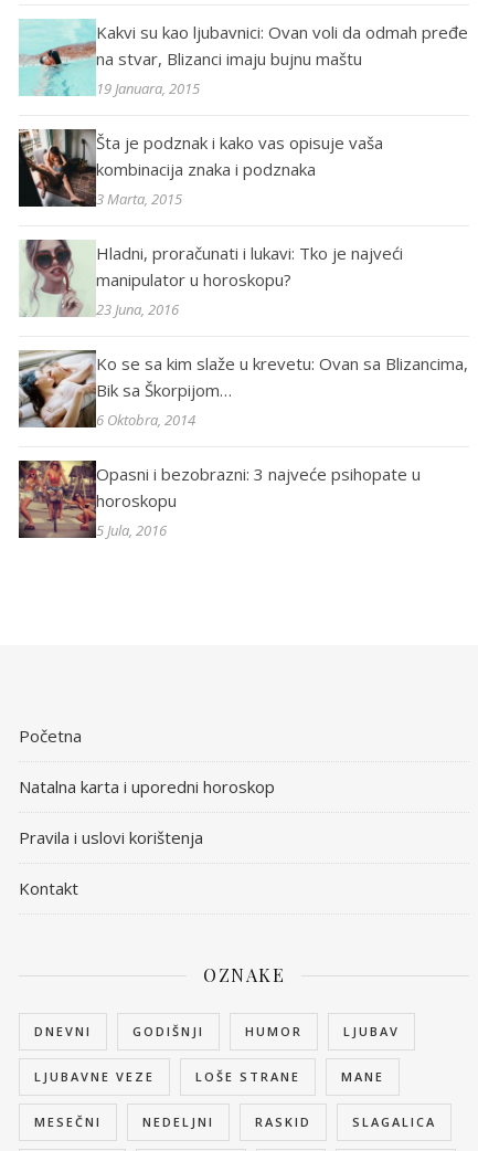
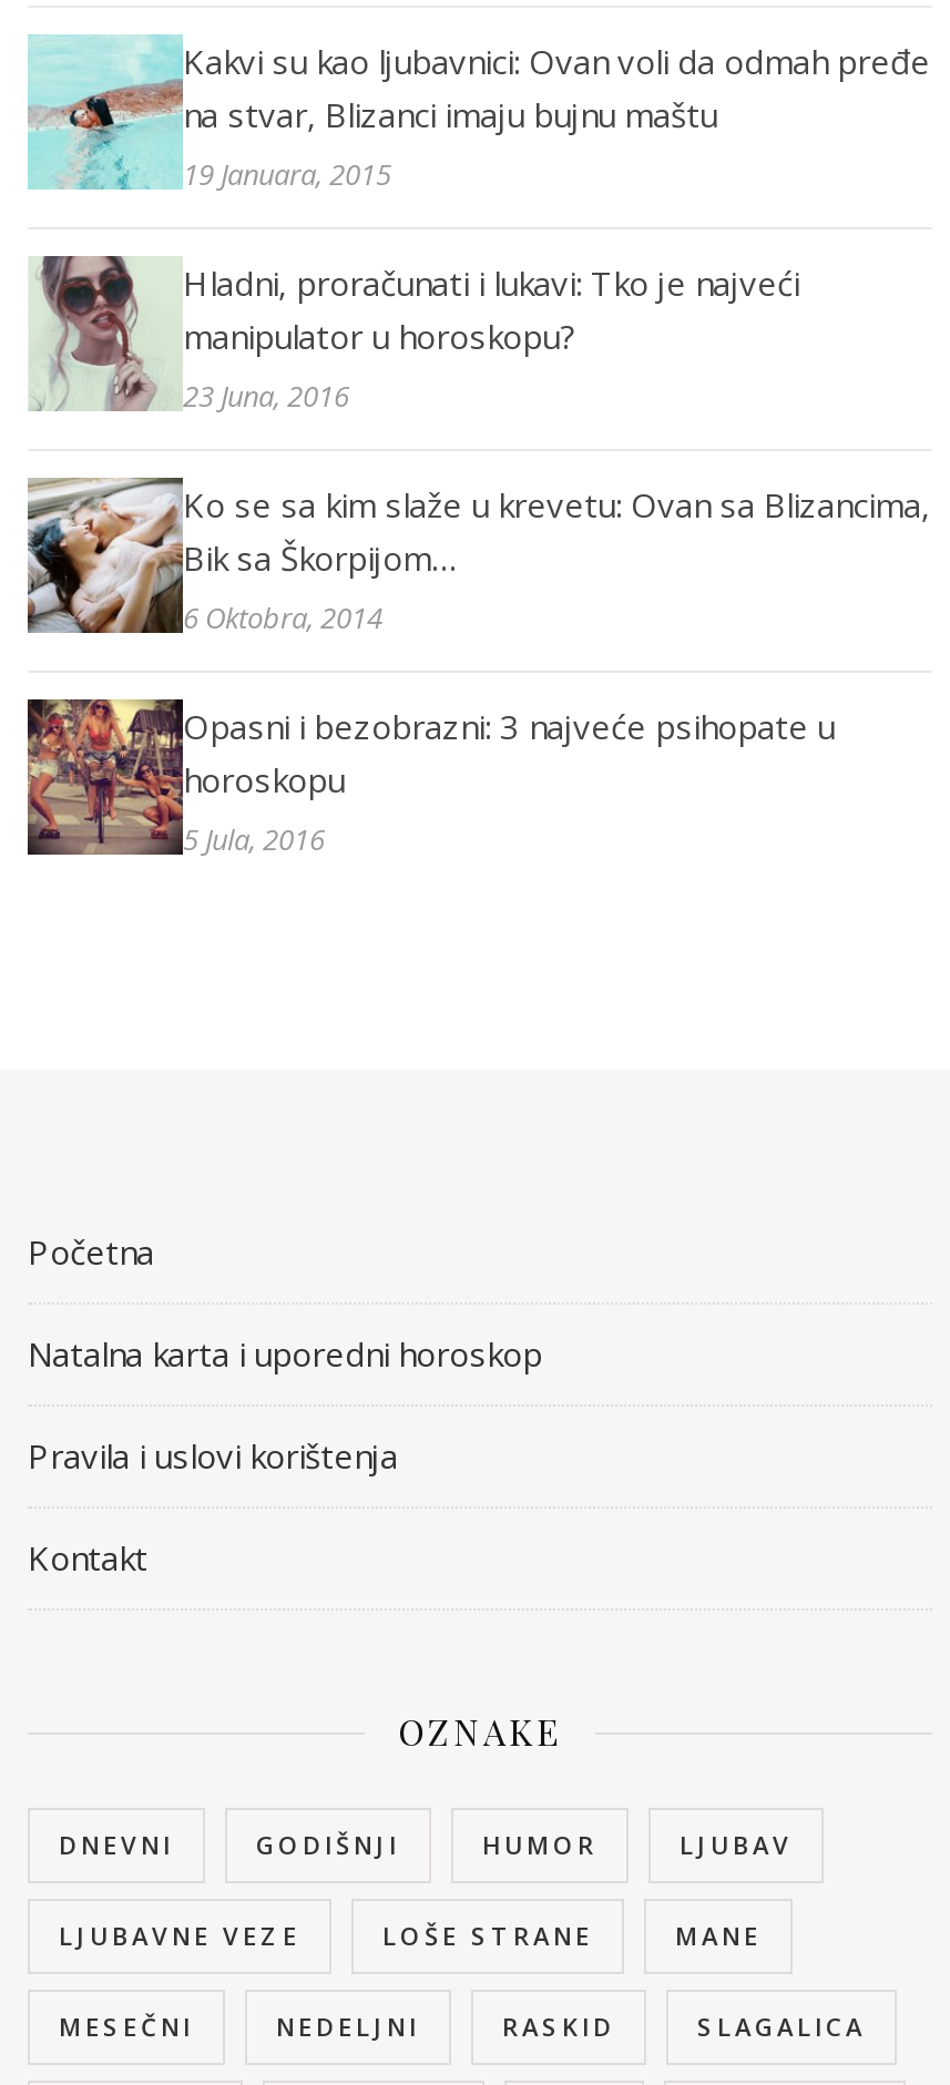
- [image]
- Šta je podznak i kako vas opisuje vaša
- kombinacija znaka i podznaka
- 3 Marta, 2015
